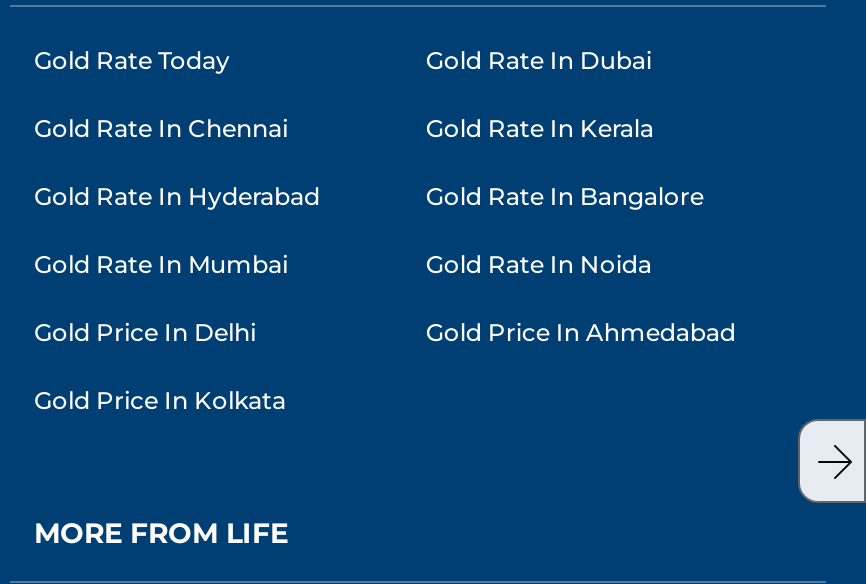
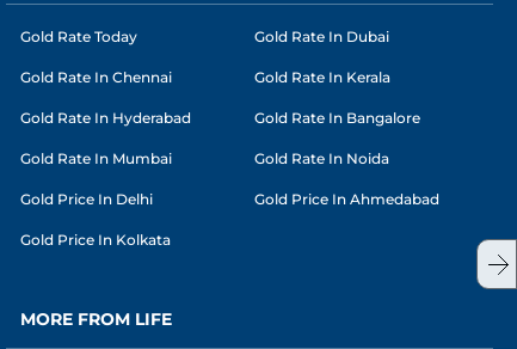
- [image]
+ [image]
